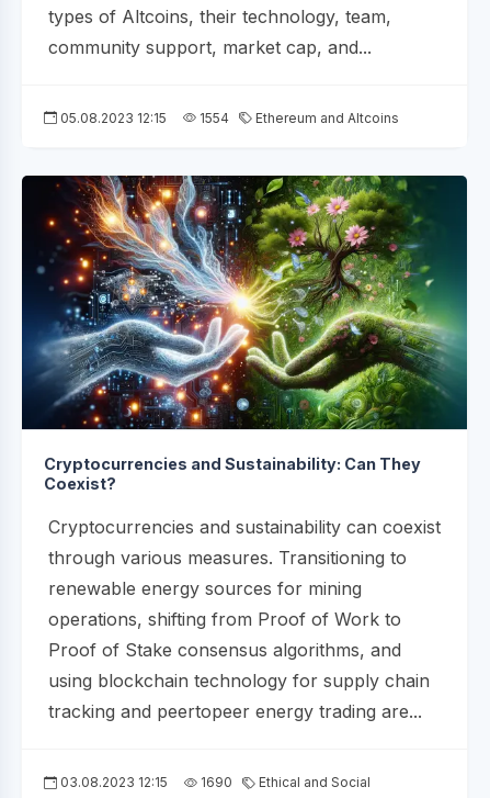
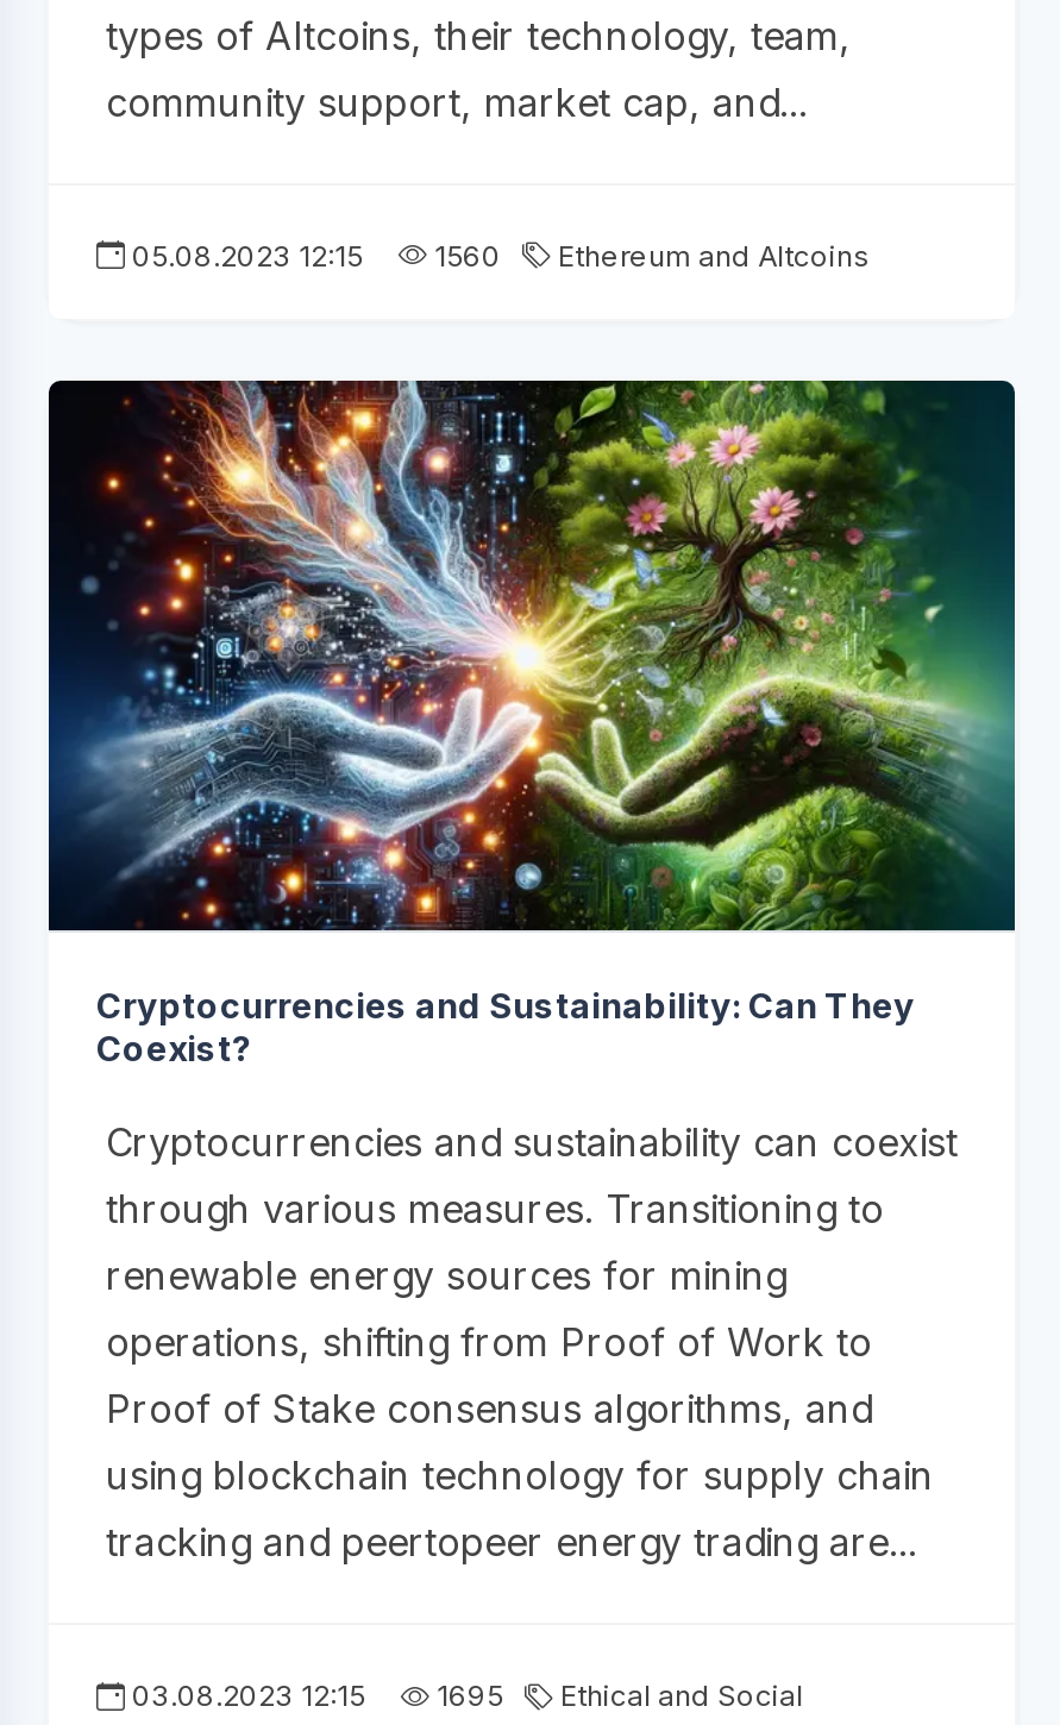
- 05.08.2023 12:15 1554 Ethereum and Altcoins
+ 05.08.2023 12:15 1560 Ethereum and Altcoins

- 03.08.2023 12:15 1690 Ethical and Social
+ 03.08.2023 12:15 1695 Ethical and Social
